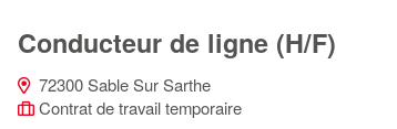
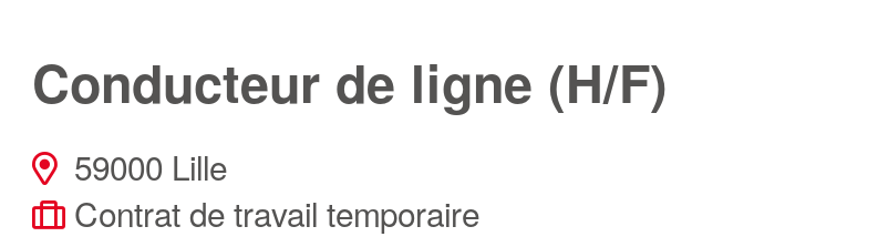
- 72300 Sable Sur Sarthe
+ 59000 Lille
